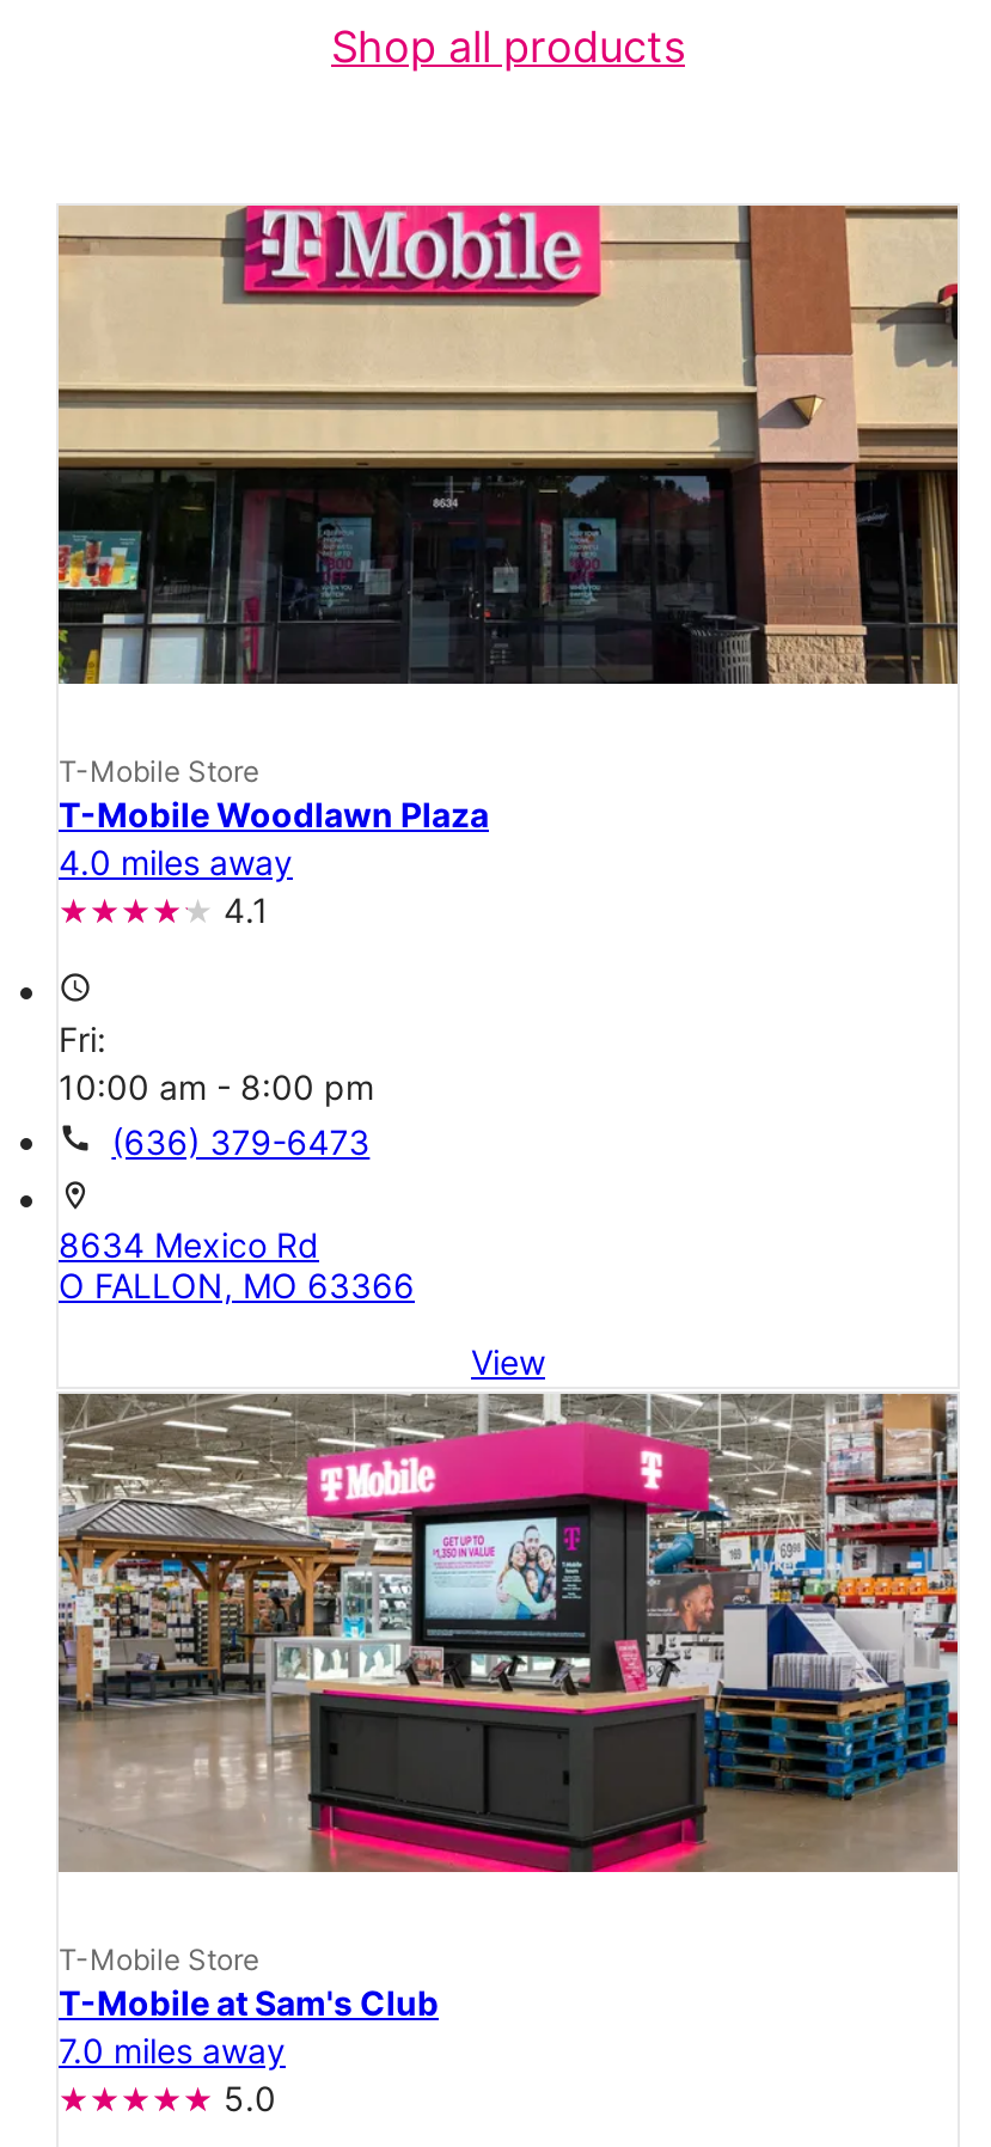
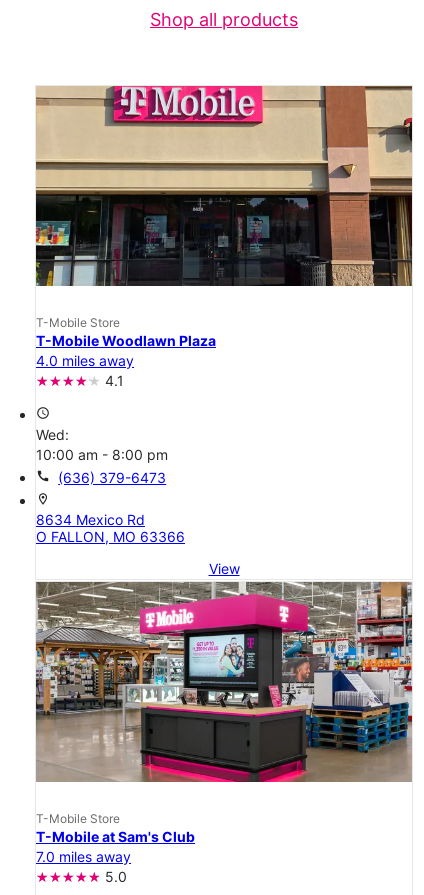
- Fri:
+ Wed:
